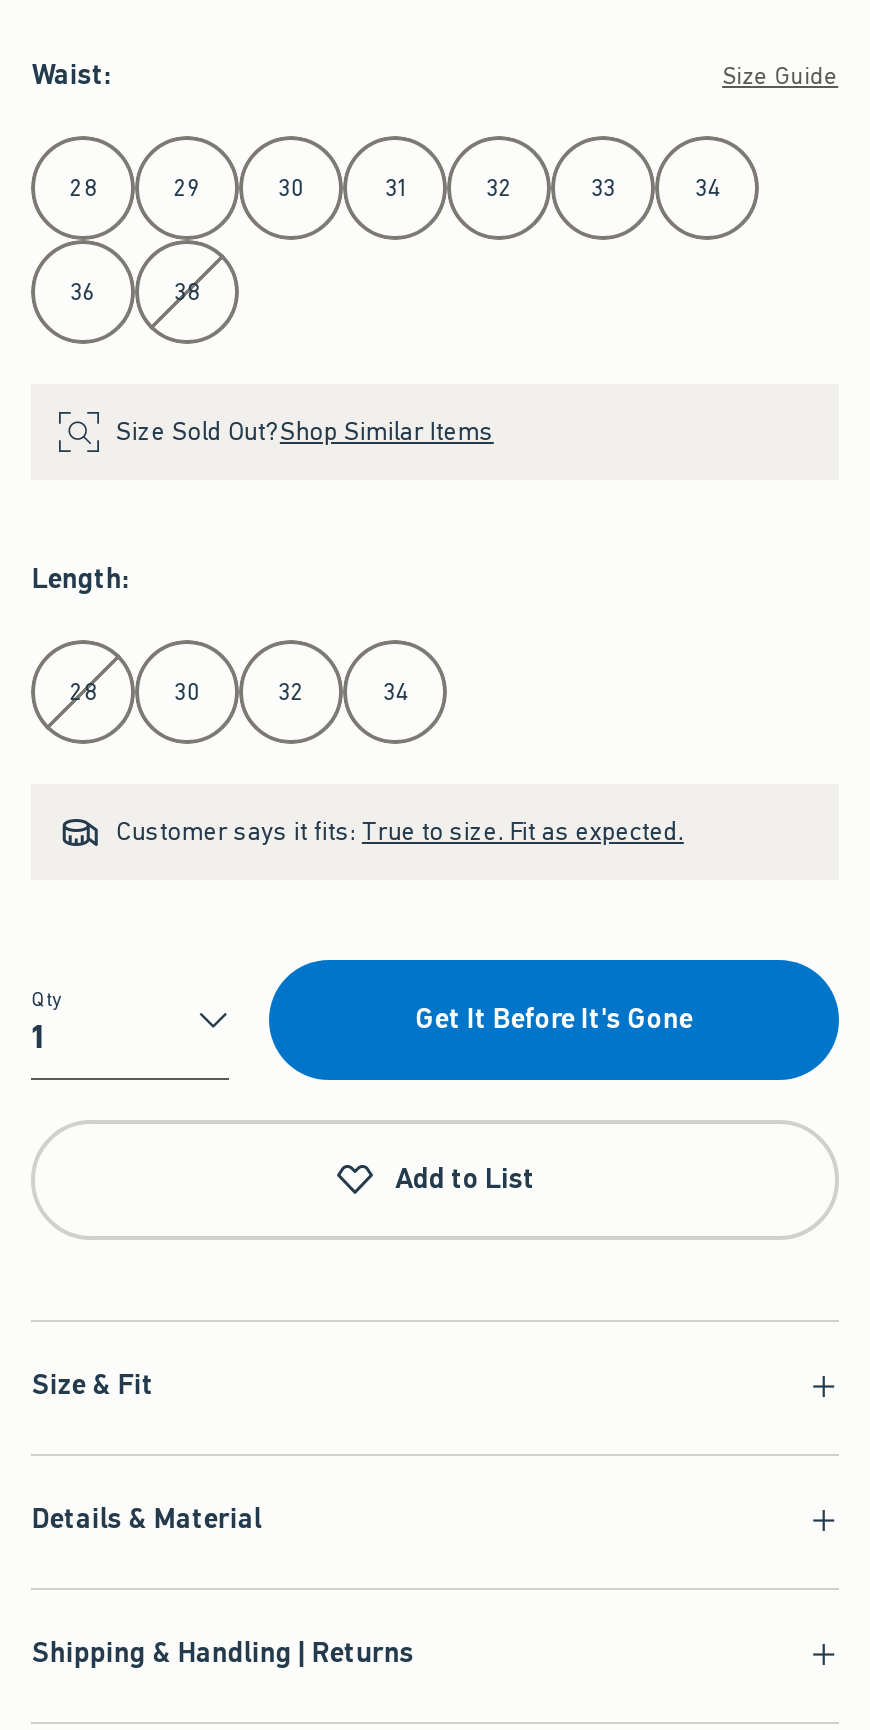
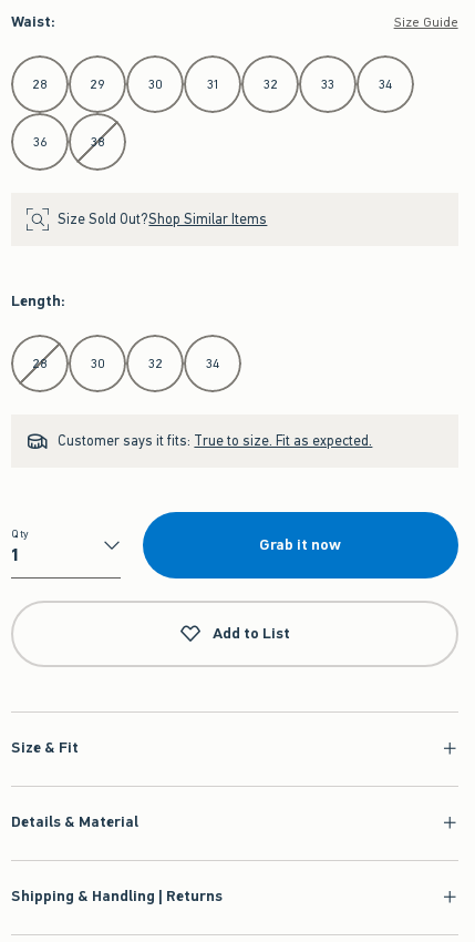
- Get It Before It's Gone
+ Grab it now
